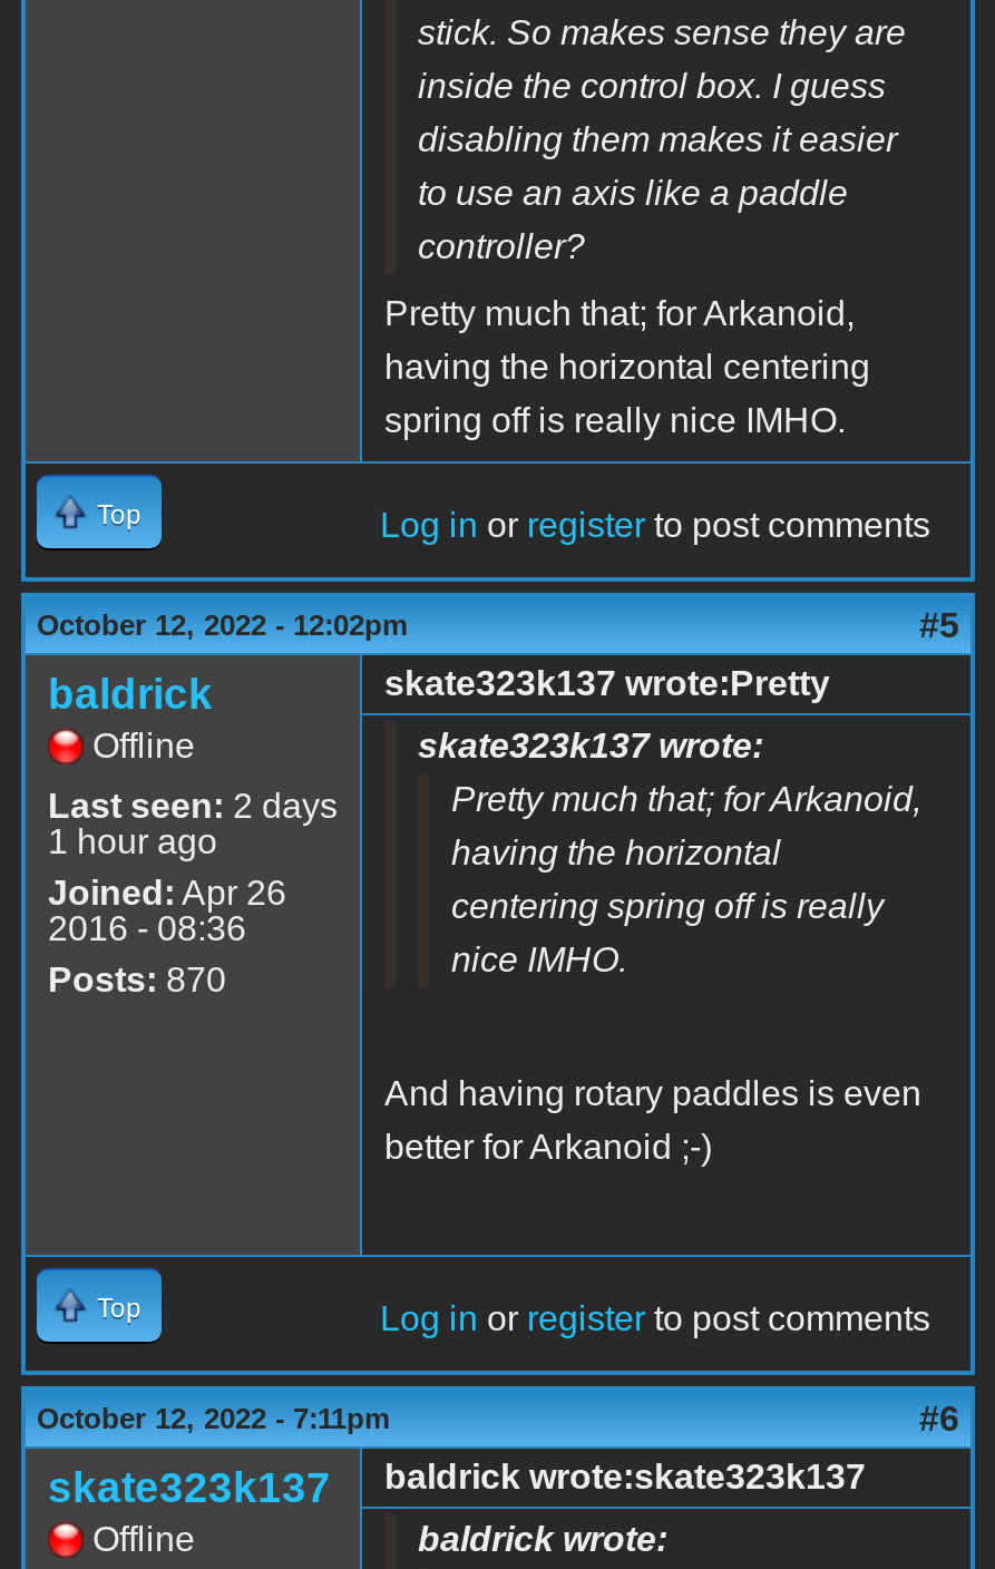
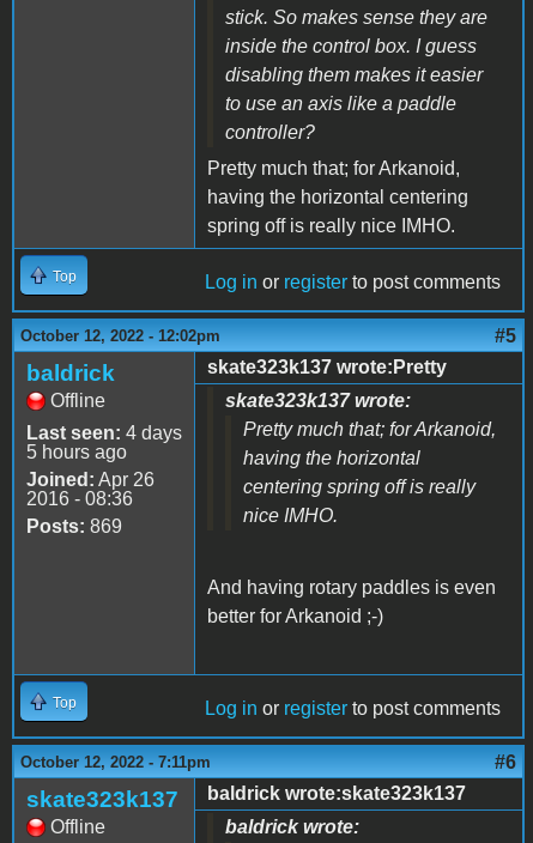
- Last seen: 2 days
+ Last seen: 4 days

- 1 hour ago
+ 5 hours ago

- Posts: 870
+ Posts: 869
